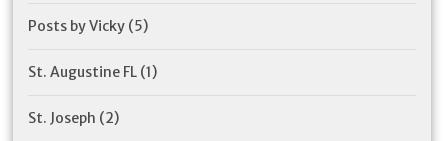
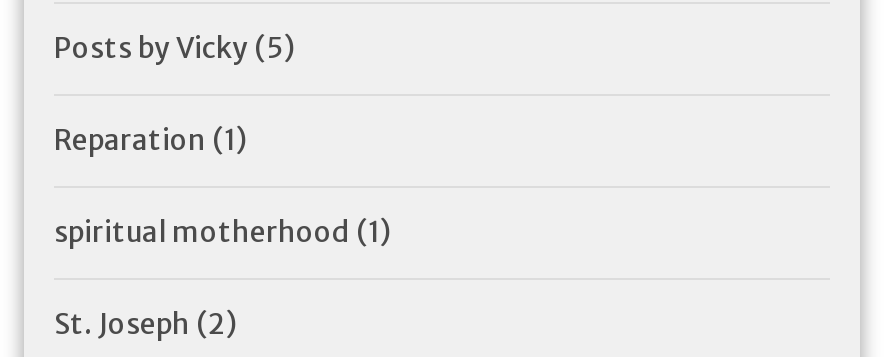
- St. Augustine FL (1)
+ Reparation (1)
+ spiritual motherhood (1)
